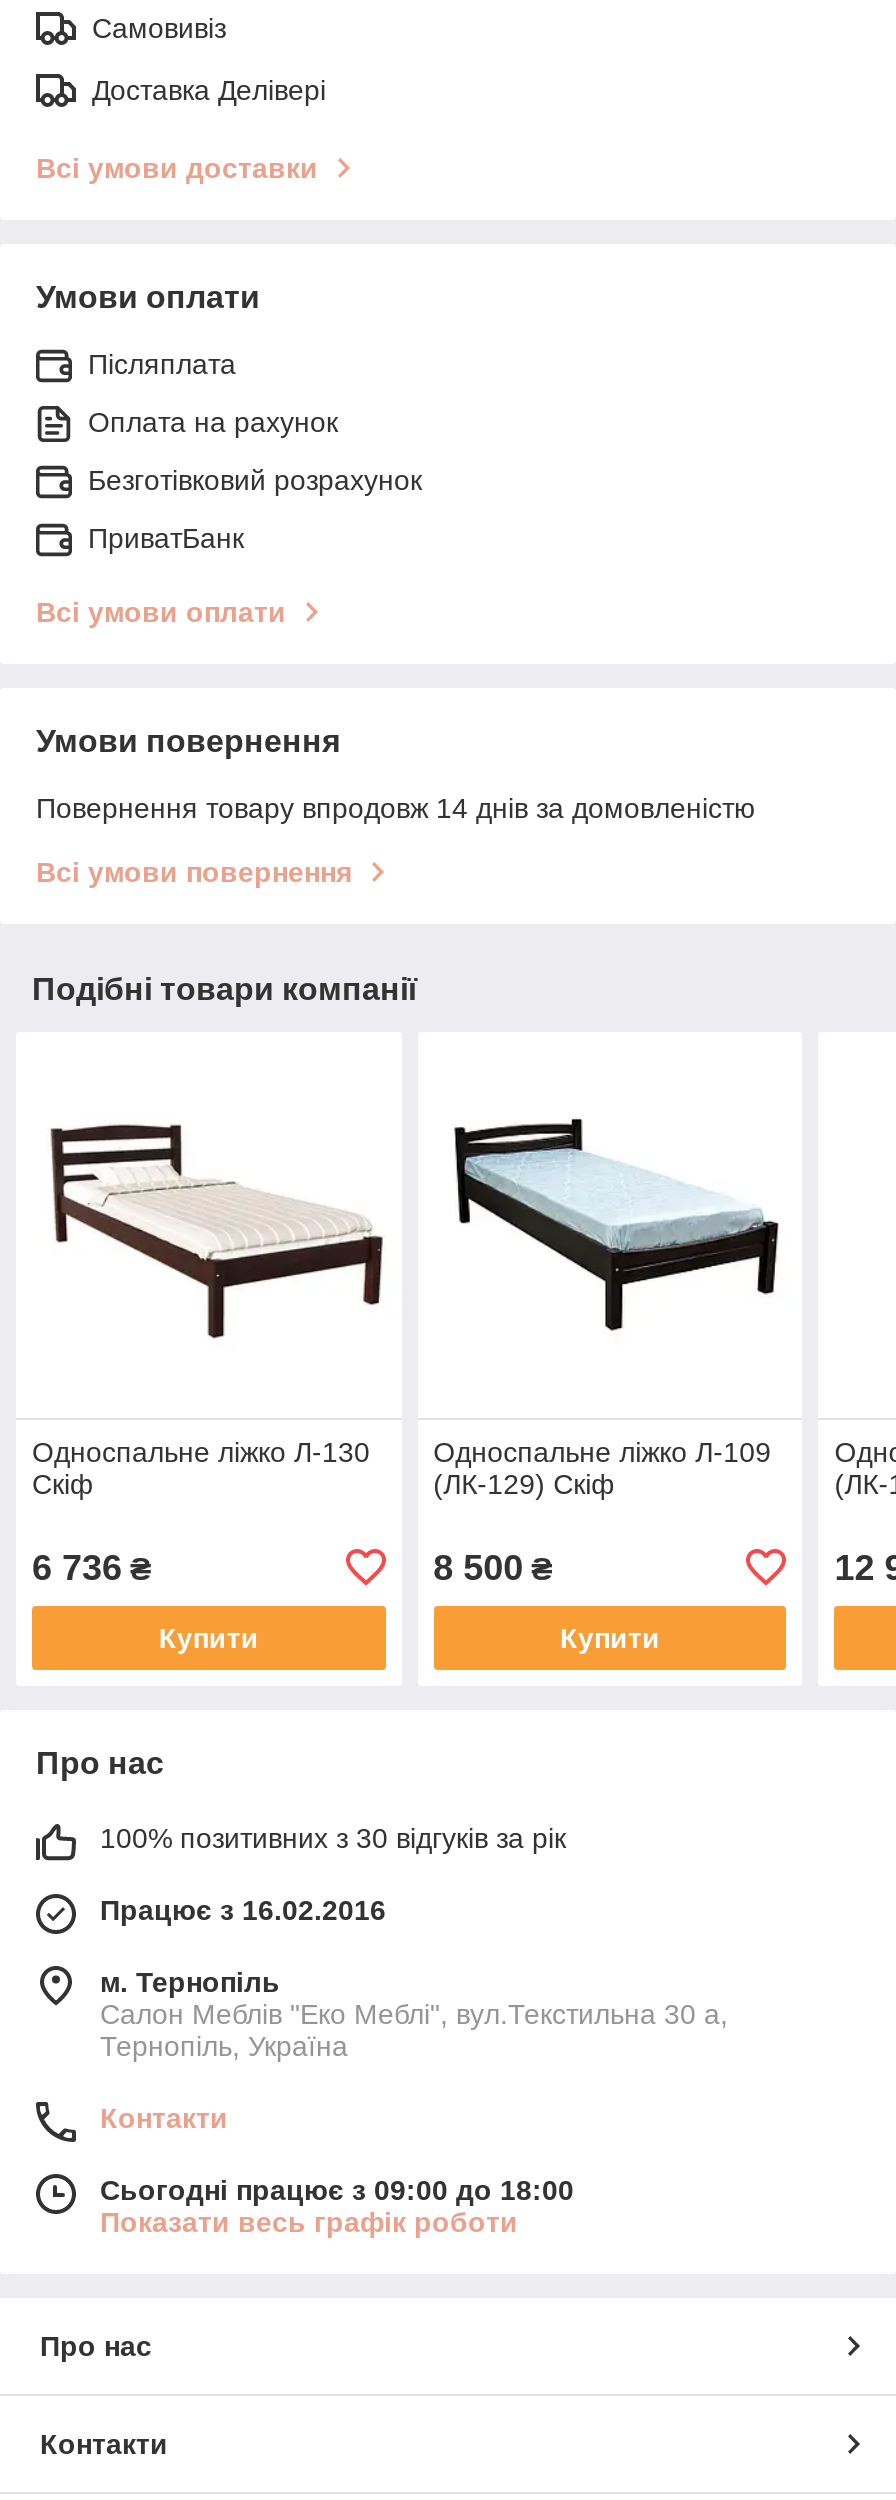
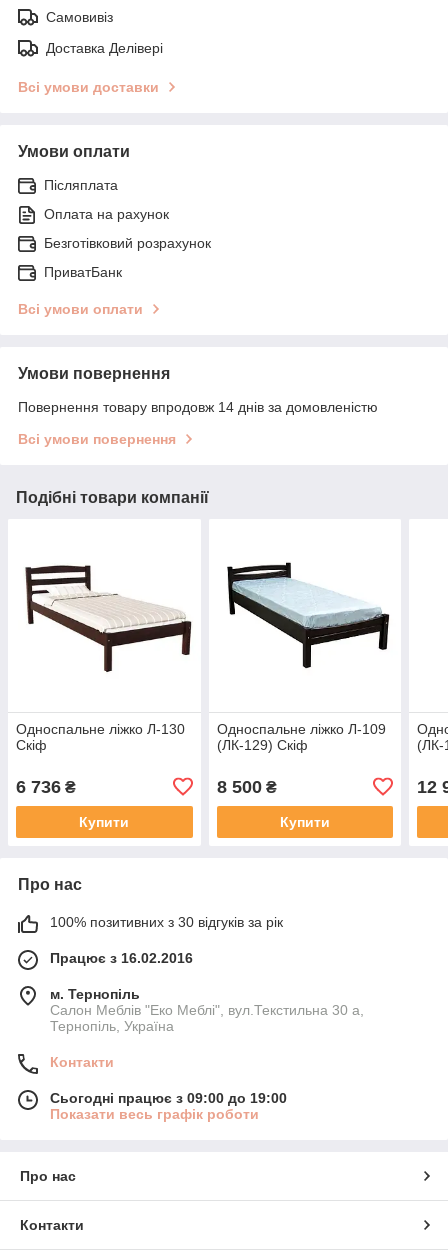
- Сьогодні працює з 09:00 до 18:00
+ Сьогодні працює з 09:00 до 19:00
